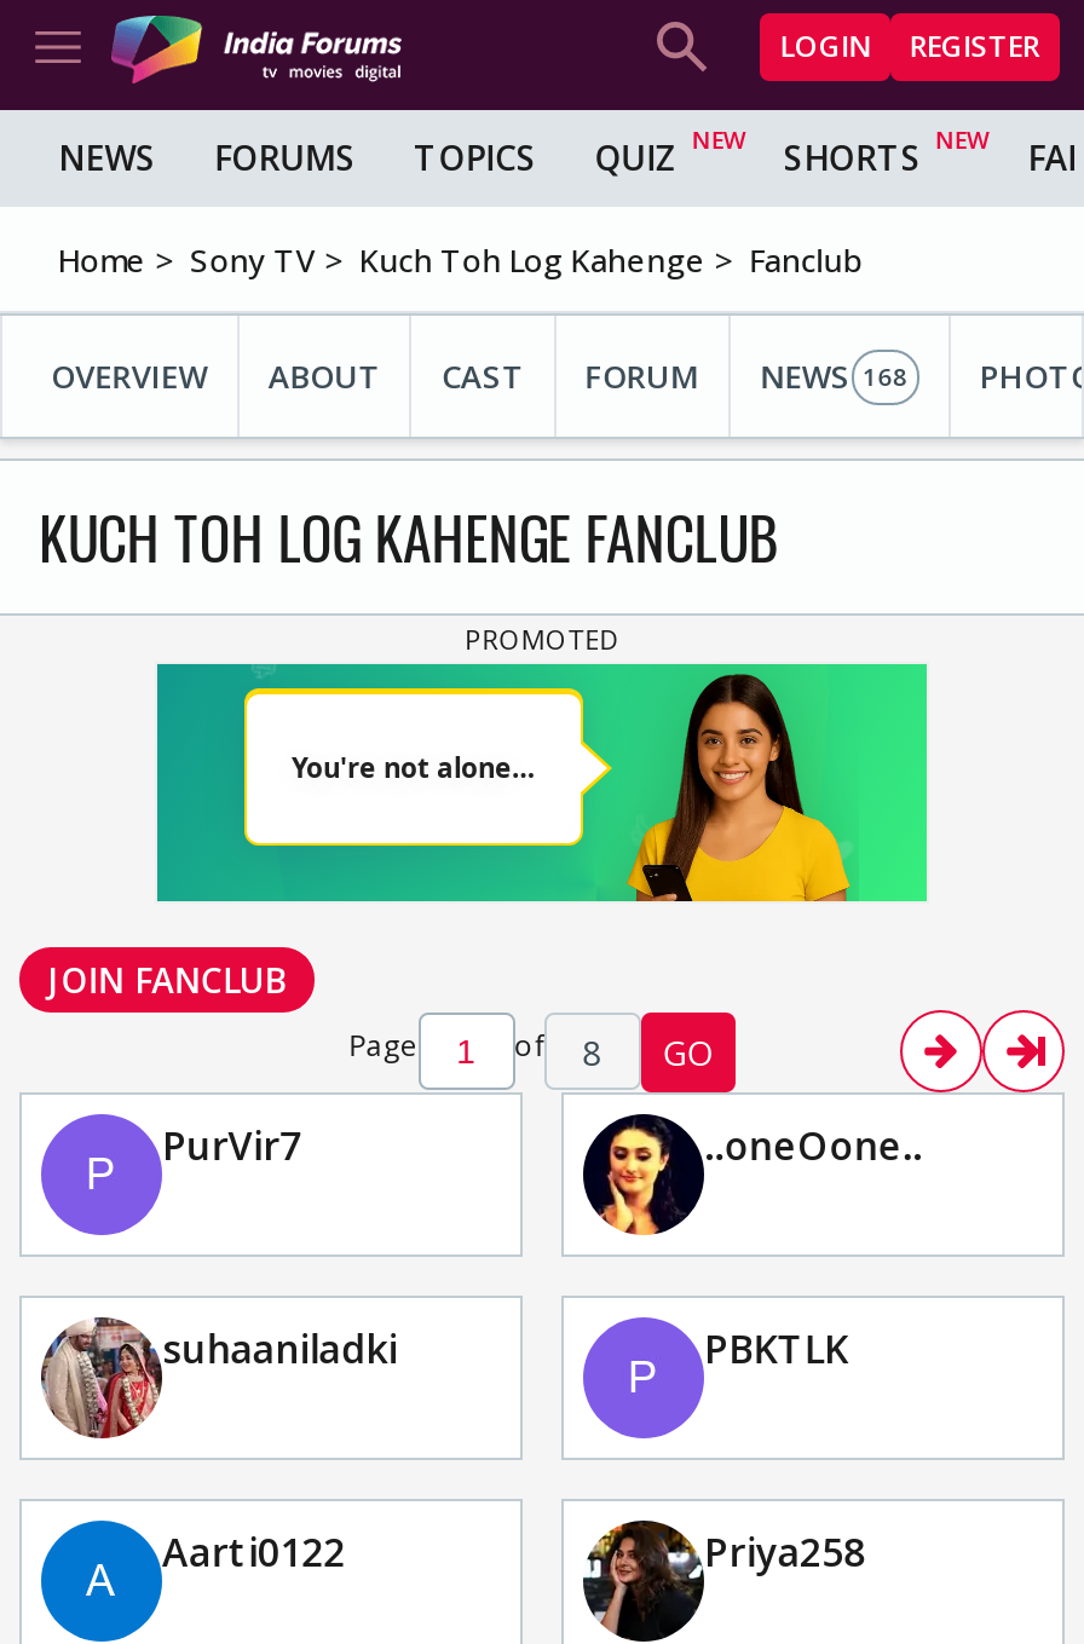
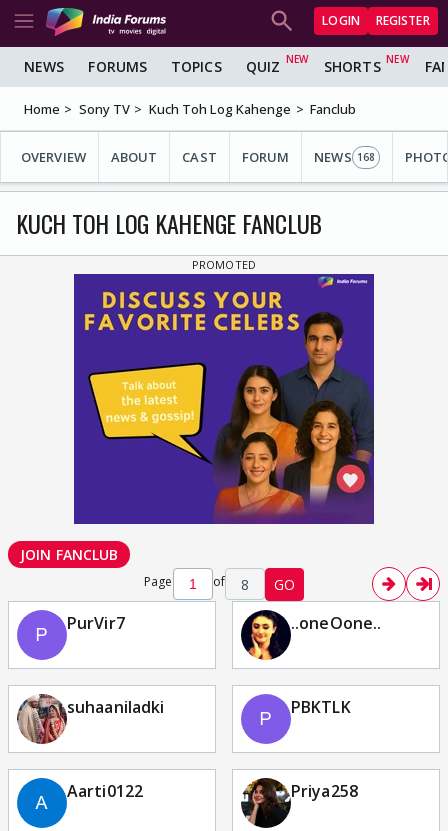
- [image]
+ [image]
